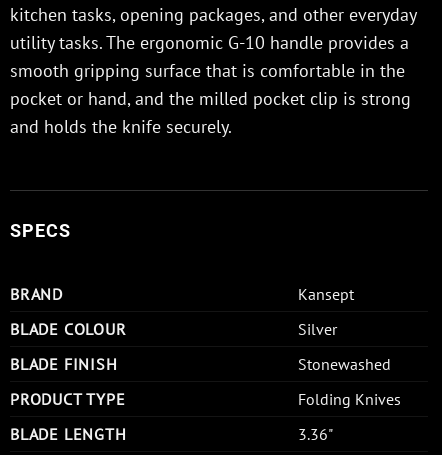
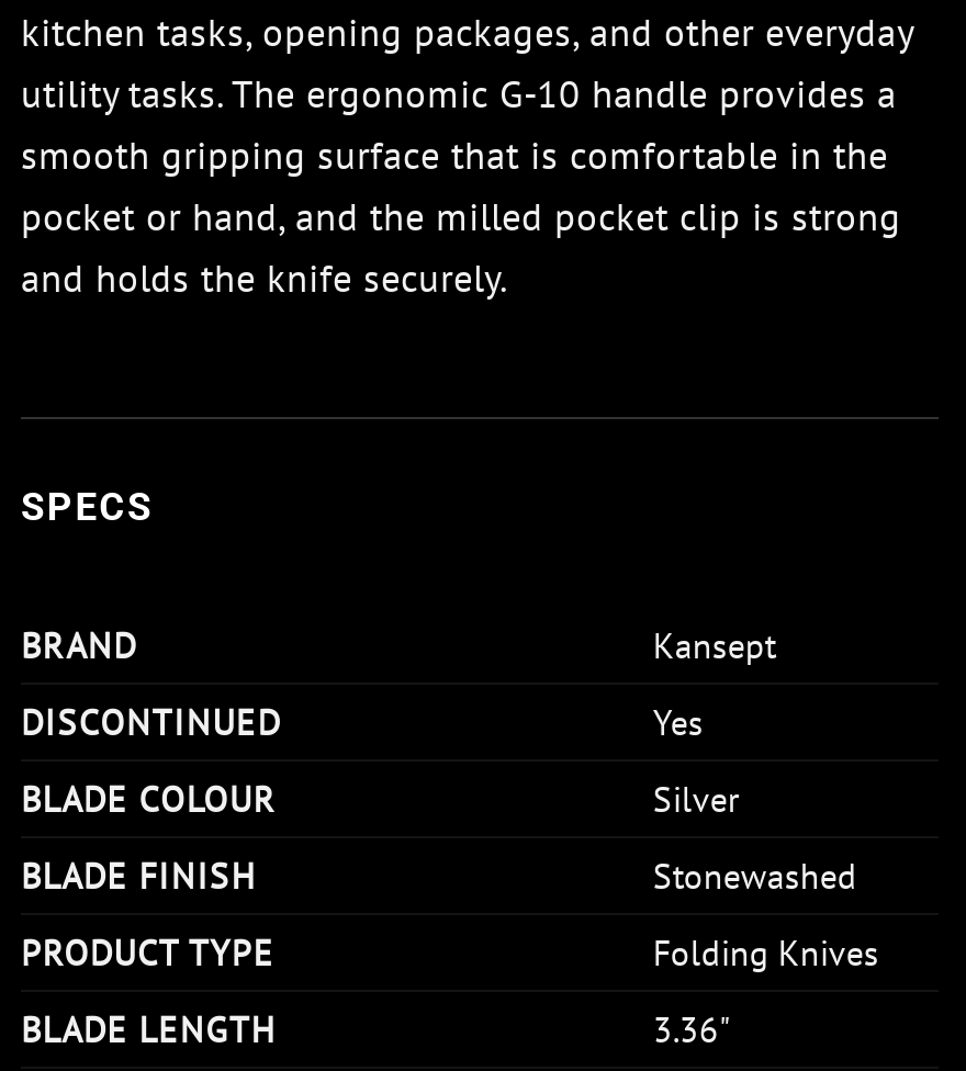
+ DISCONTINUED
+ Yes
